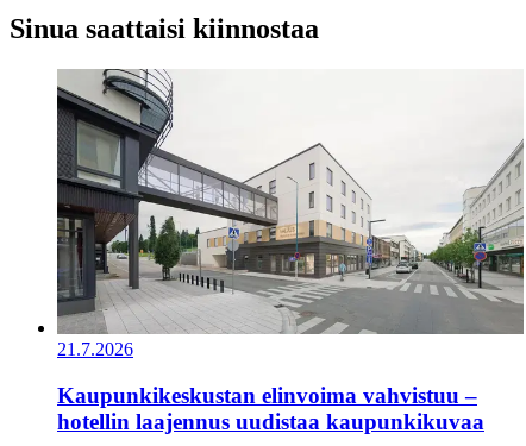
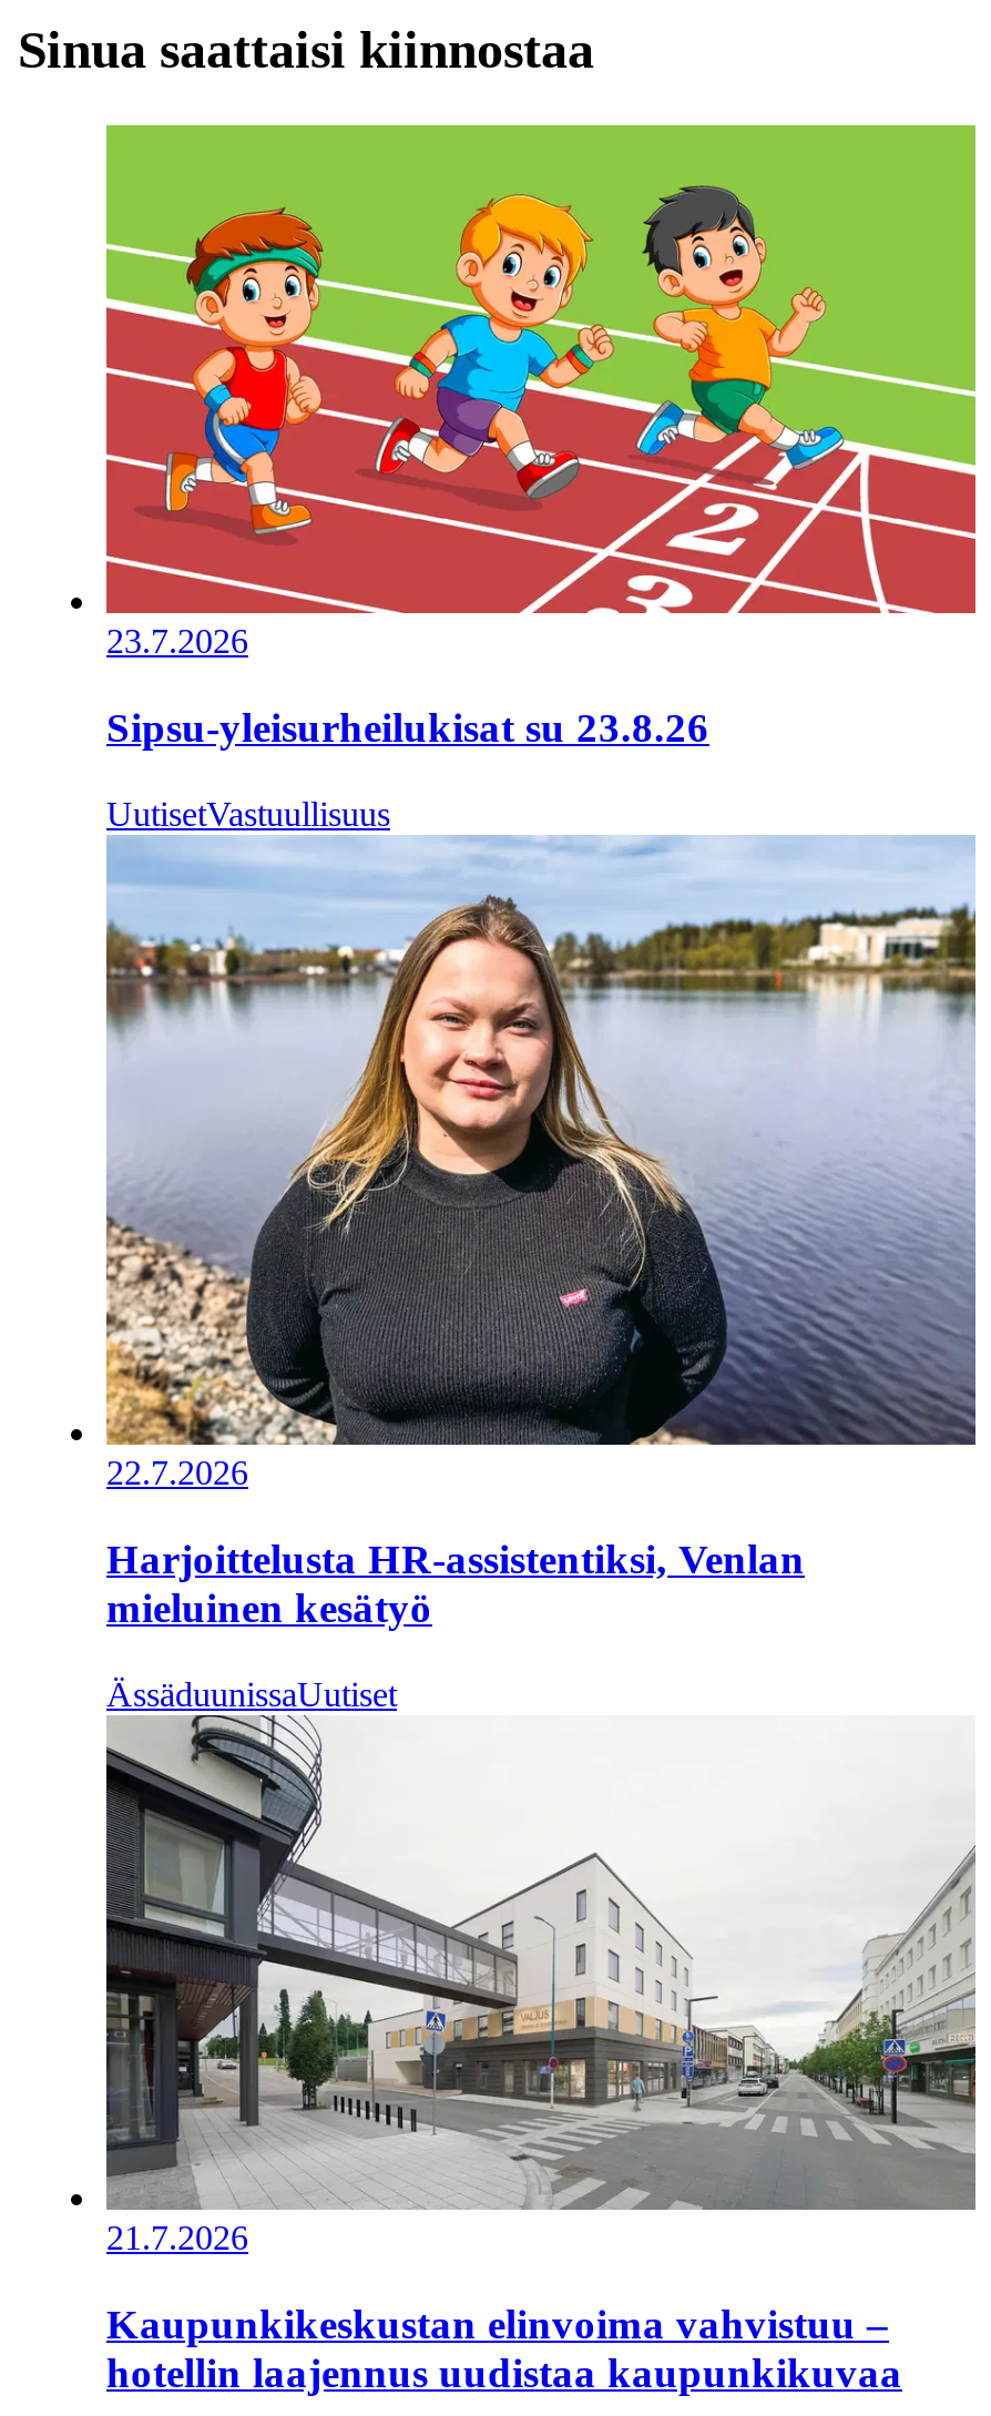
+ [image]
+ 23.7.2026
+ Sipsu-yleisurheilukisat su 23.8.26
+ UutisetVastuullisuus

+ [image]
+ 22.7.2026
+ Harjoittelusta HR-assistentiksi, Venlan
+ mieluinen kesätyö
+ ÄssäduunissaUutiset
